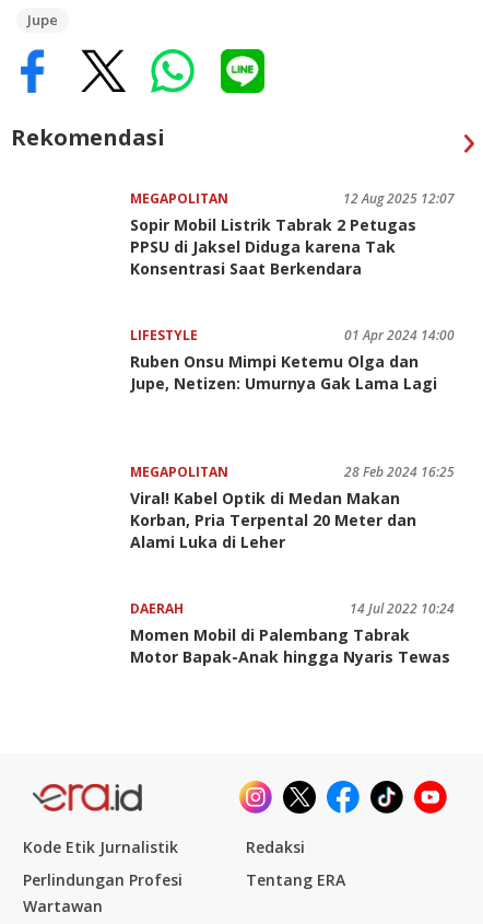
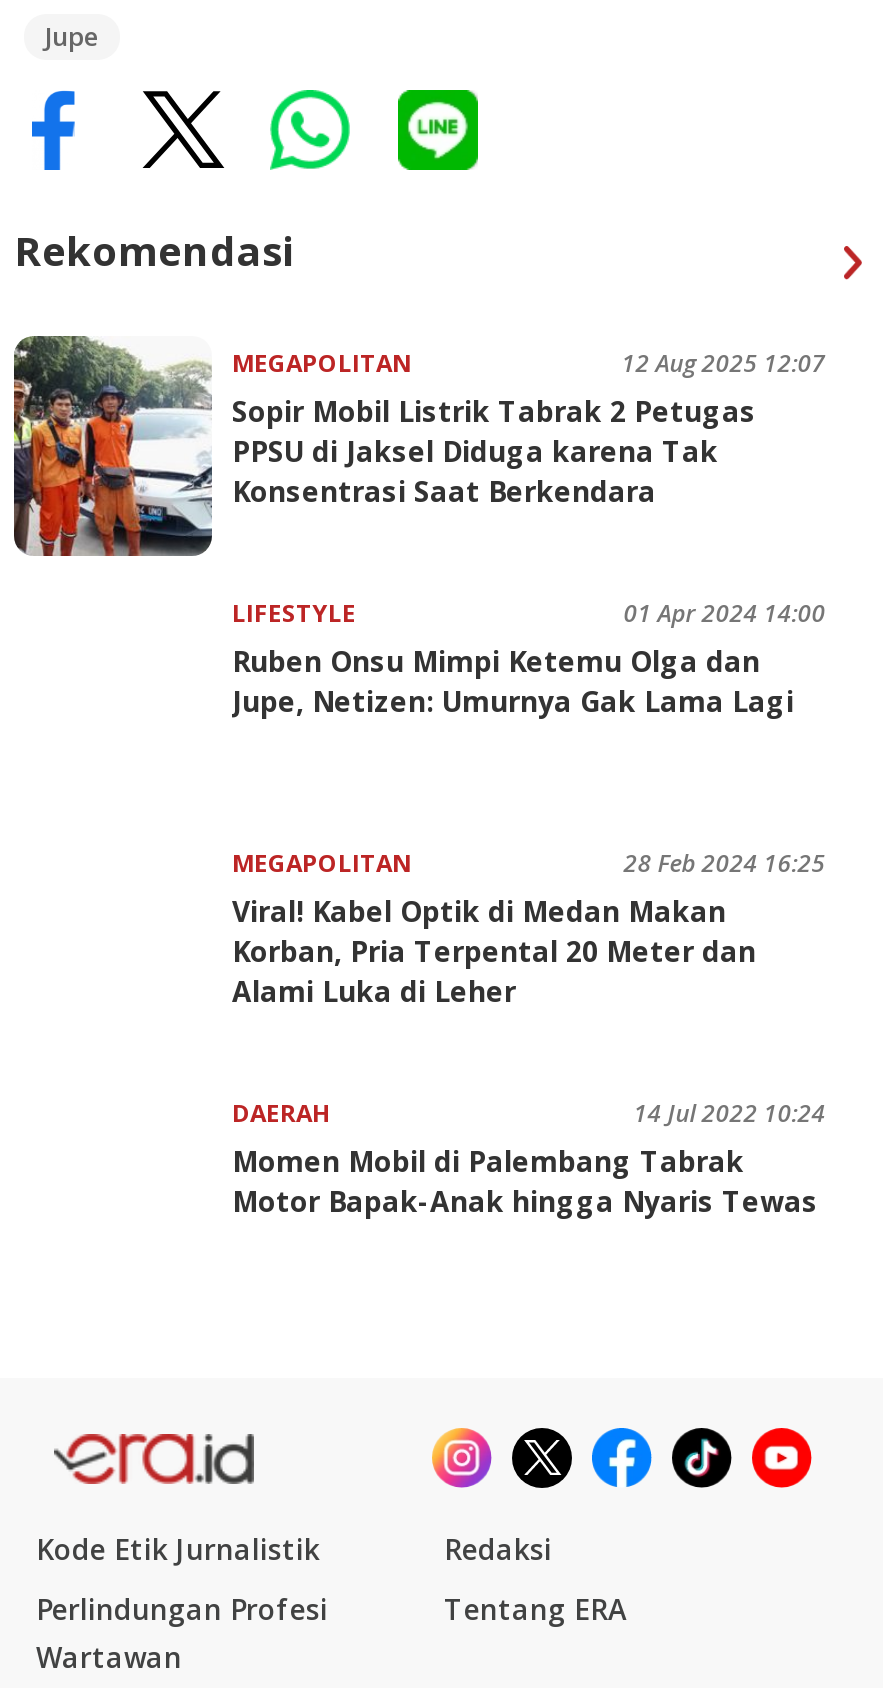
+ [image]
